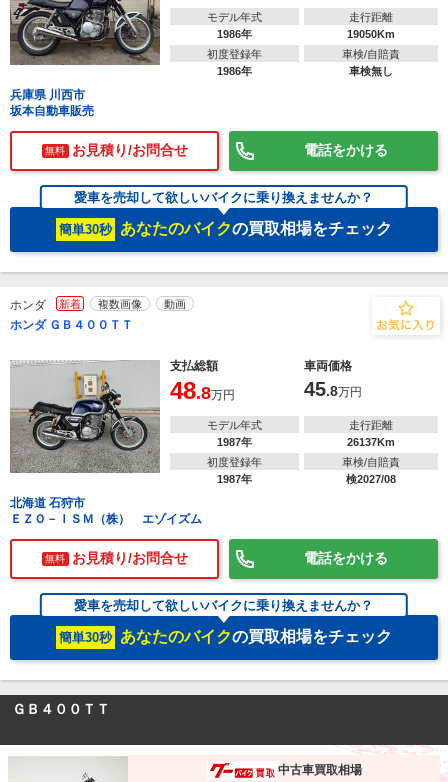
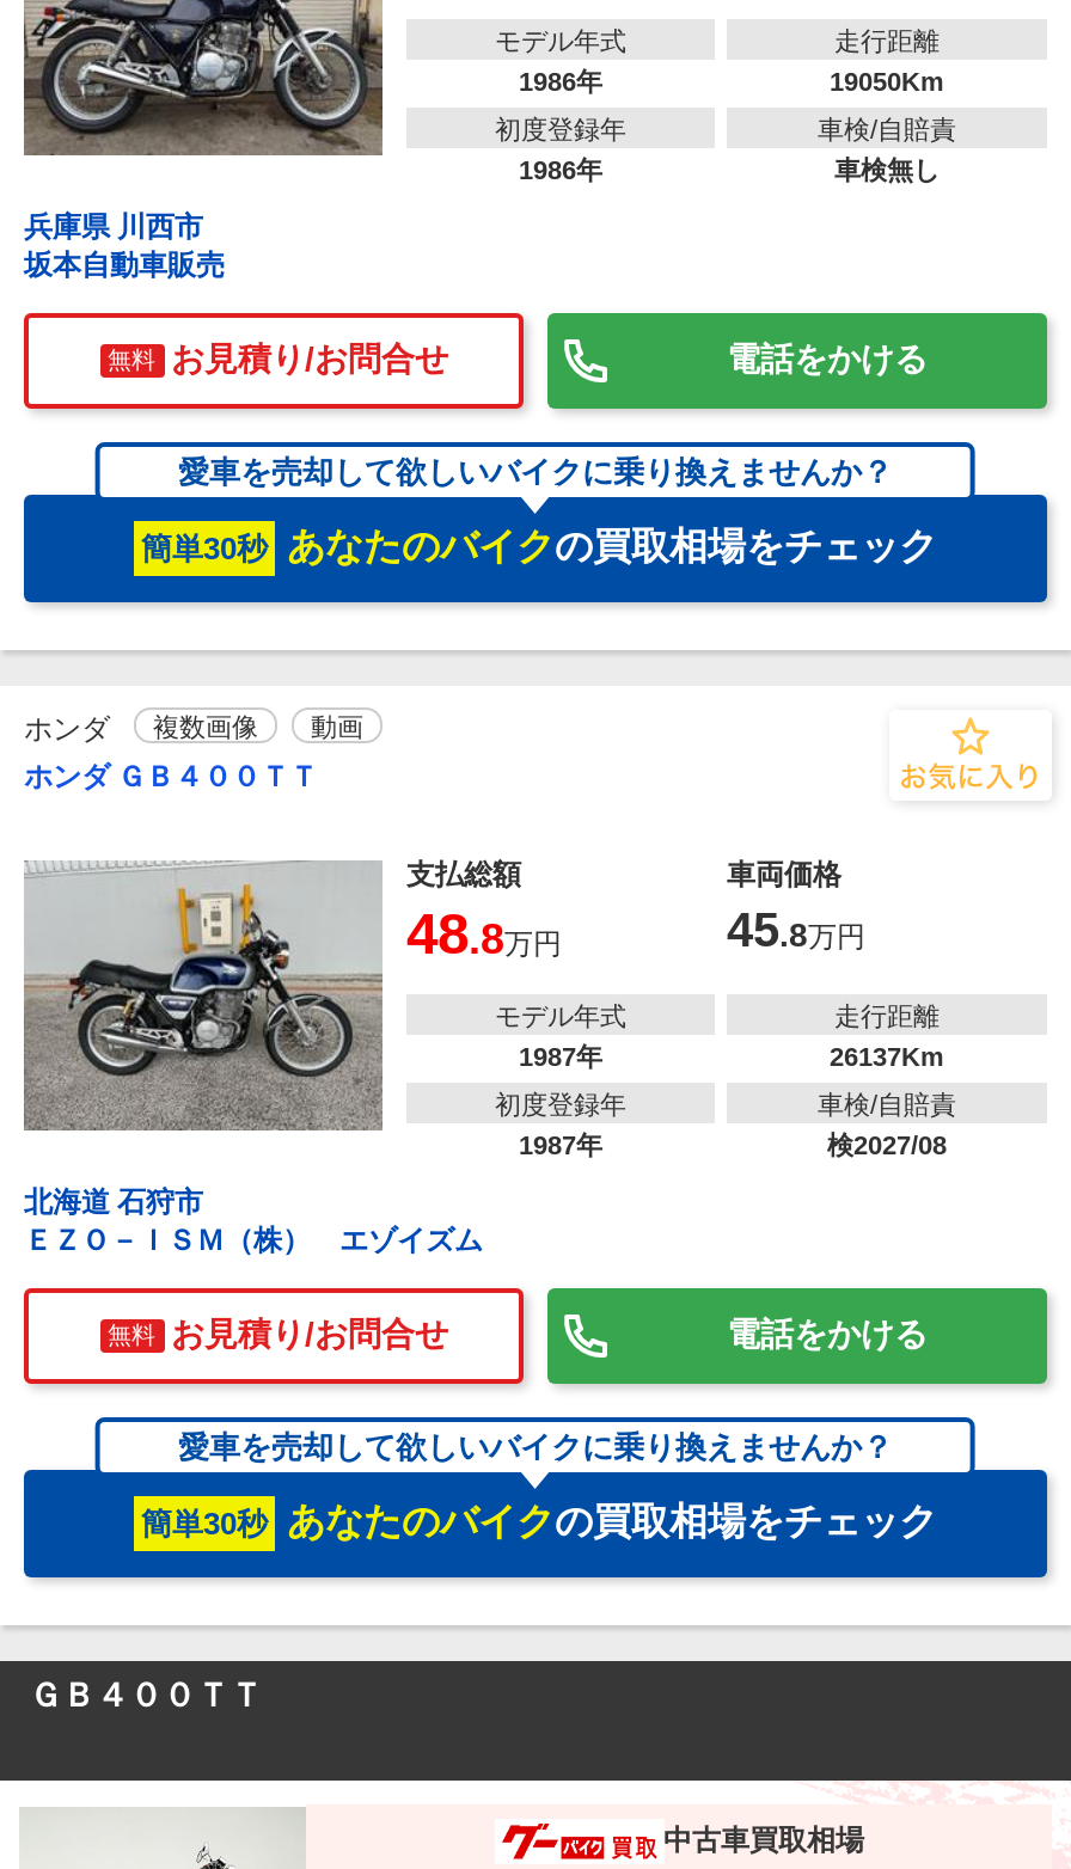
- 新着
